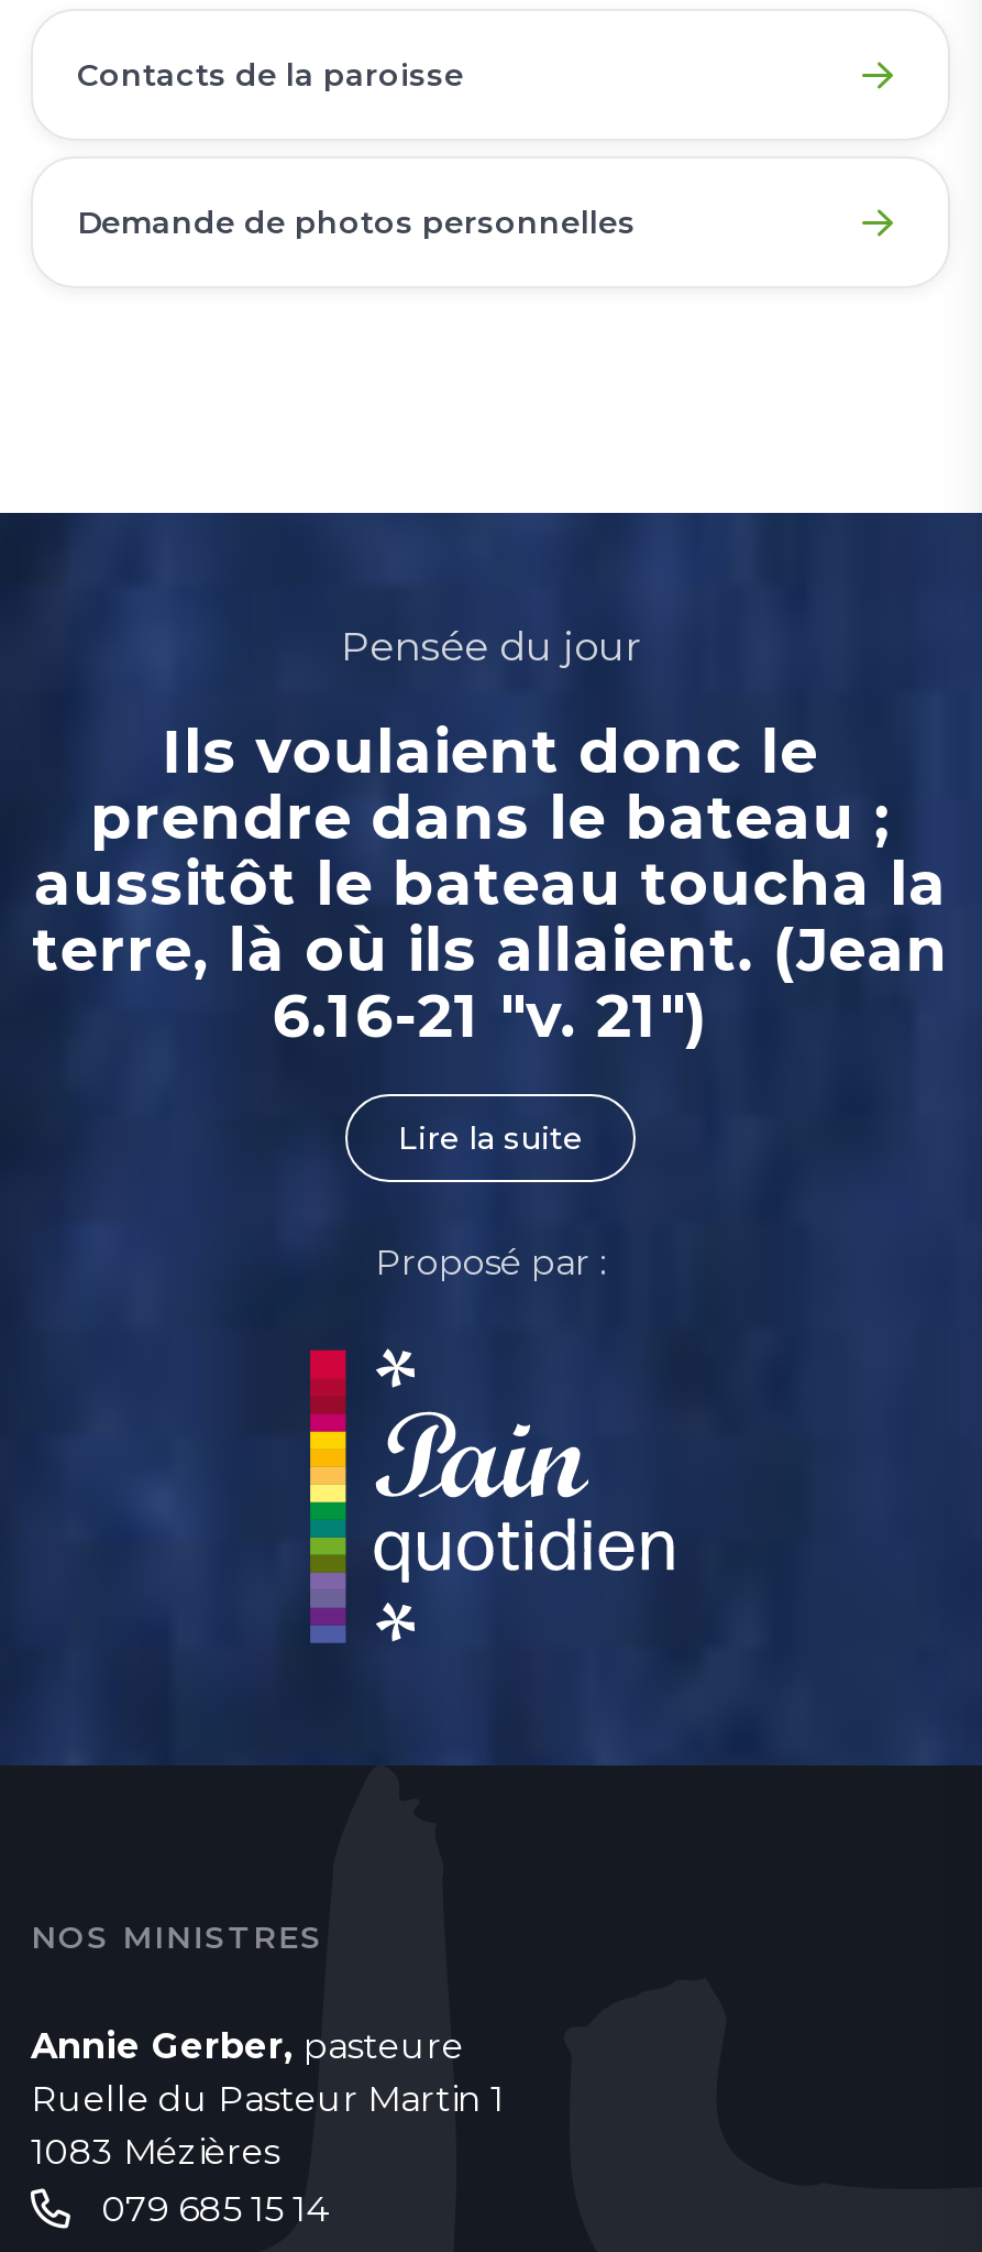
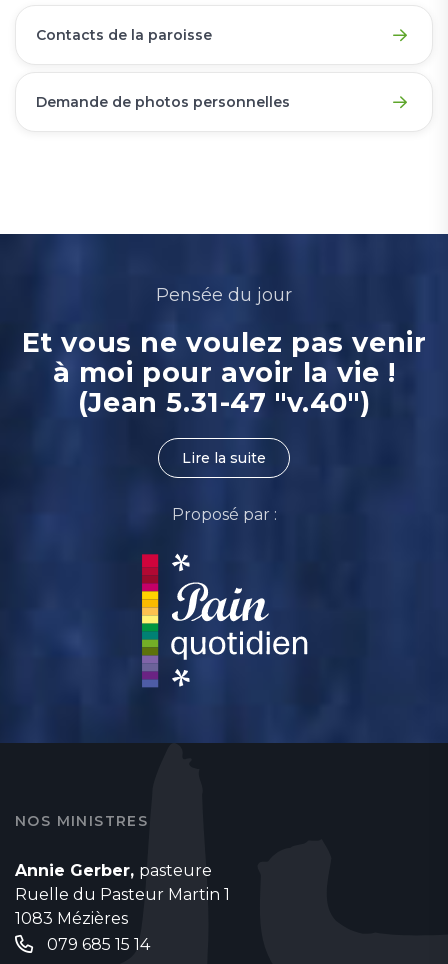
- Ils voulaient donc le
- prendre dans le bateau ;
- aussitôt le bateau toucha la
- terre, là où ils allaient. (Jean
- 6.16-21 "v. 21")
+ Et vous ne voulez pas venir
+ à moi pour avoir la vie !
+ (Jean 5.31-47 "v.40")
